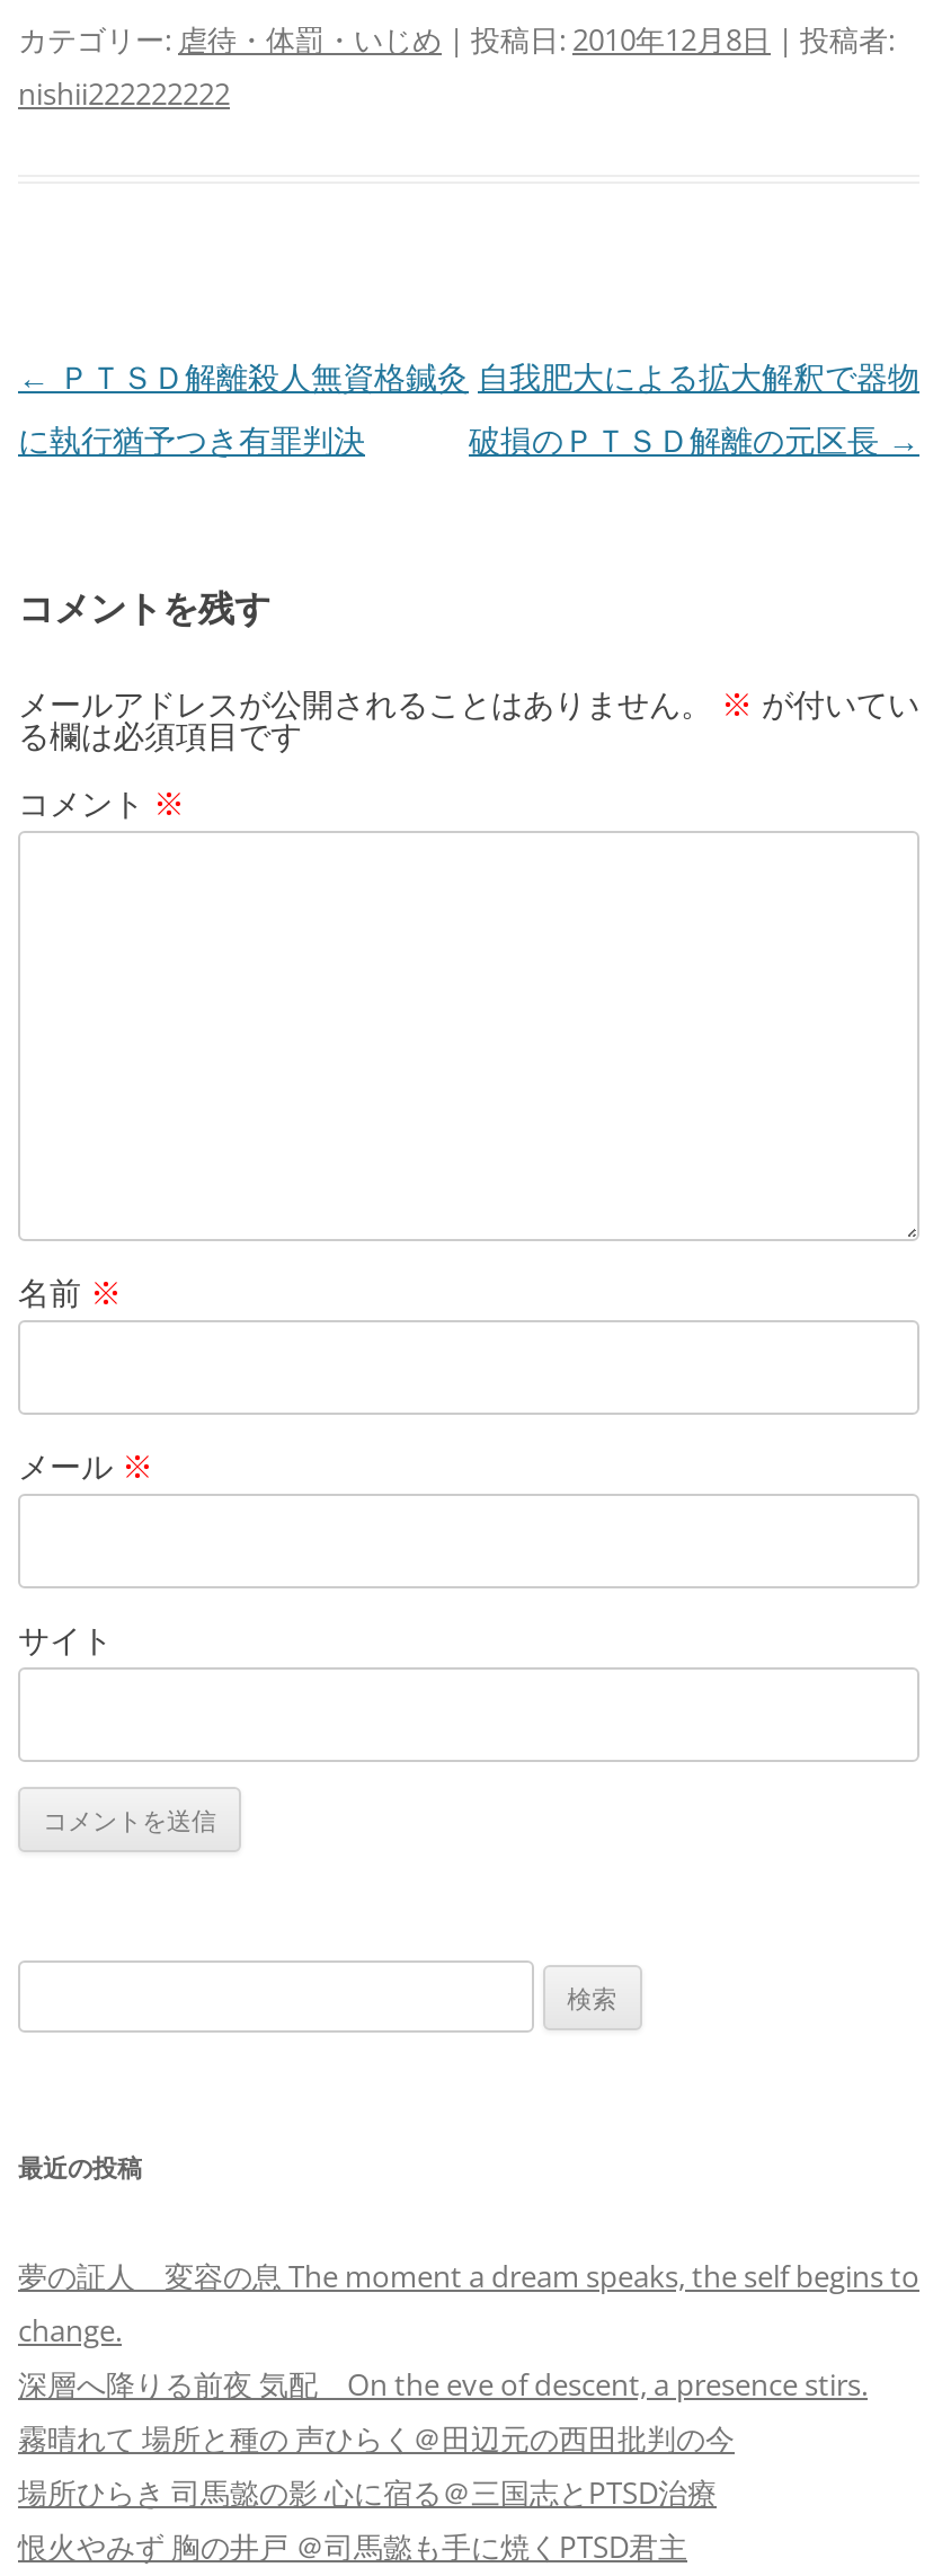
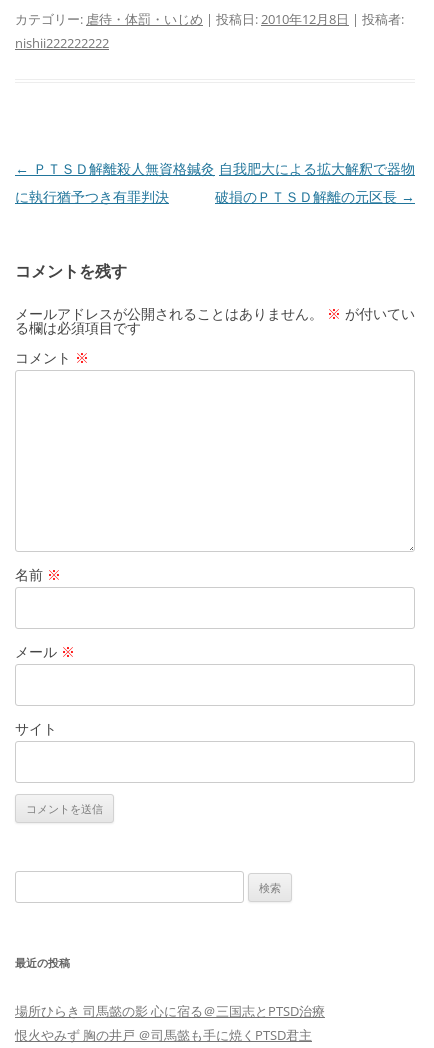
- 夢の証人 変容の息 The moment a dream speaks, the self begins to
- change.
- 深層へ降りる前夜 気配 On the eve of descent, a presence stirs.
- 霧晴れて 場所と種の 声ひらく＠田辺元の西田批判の今
